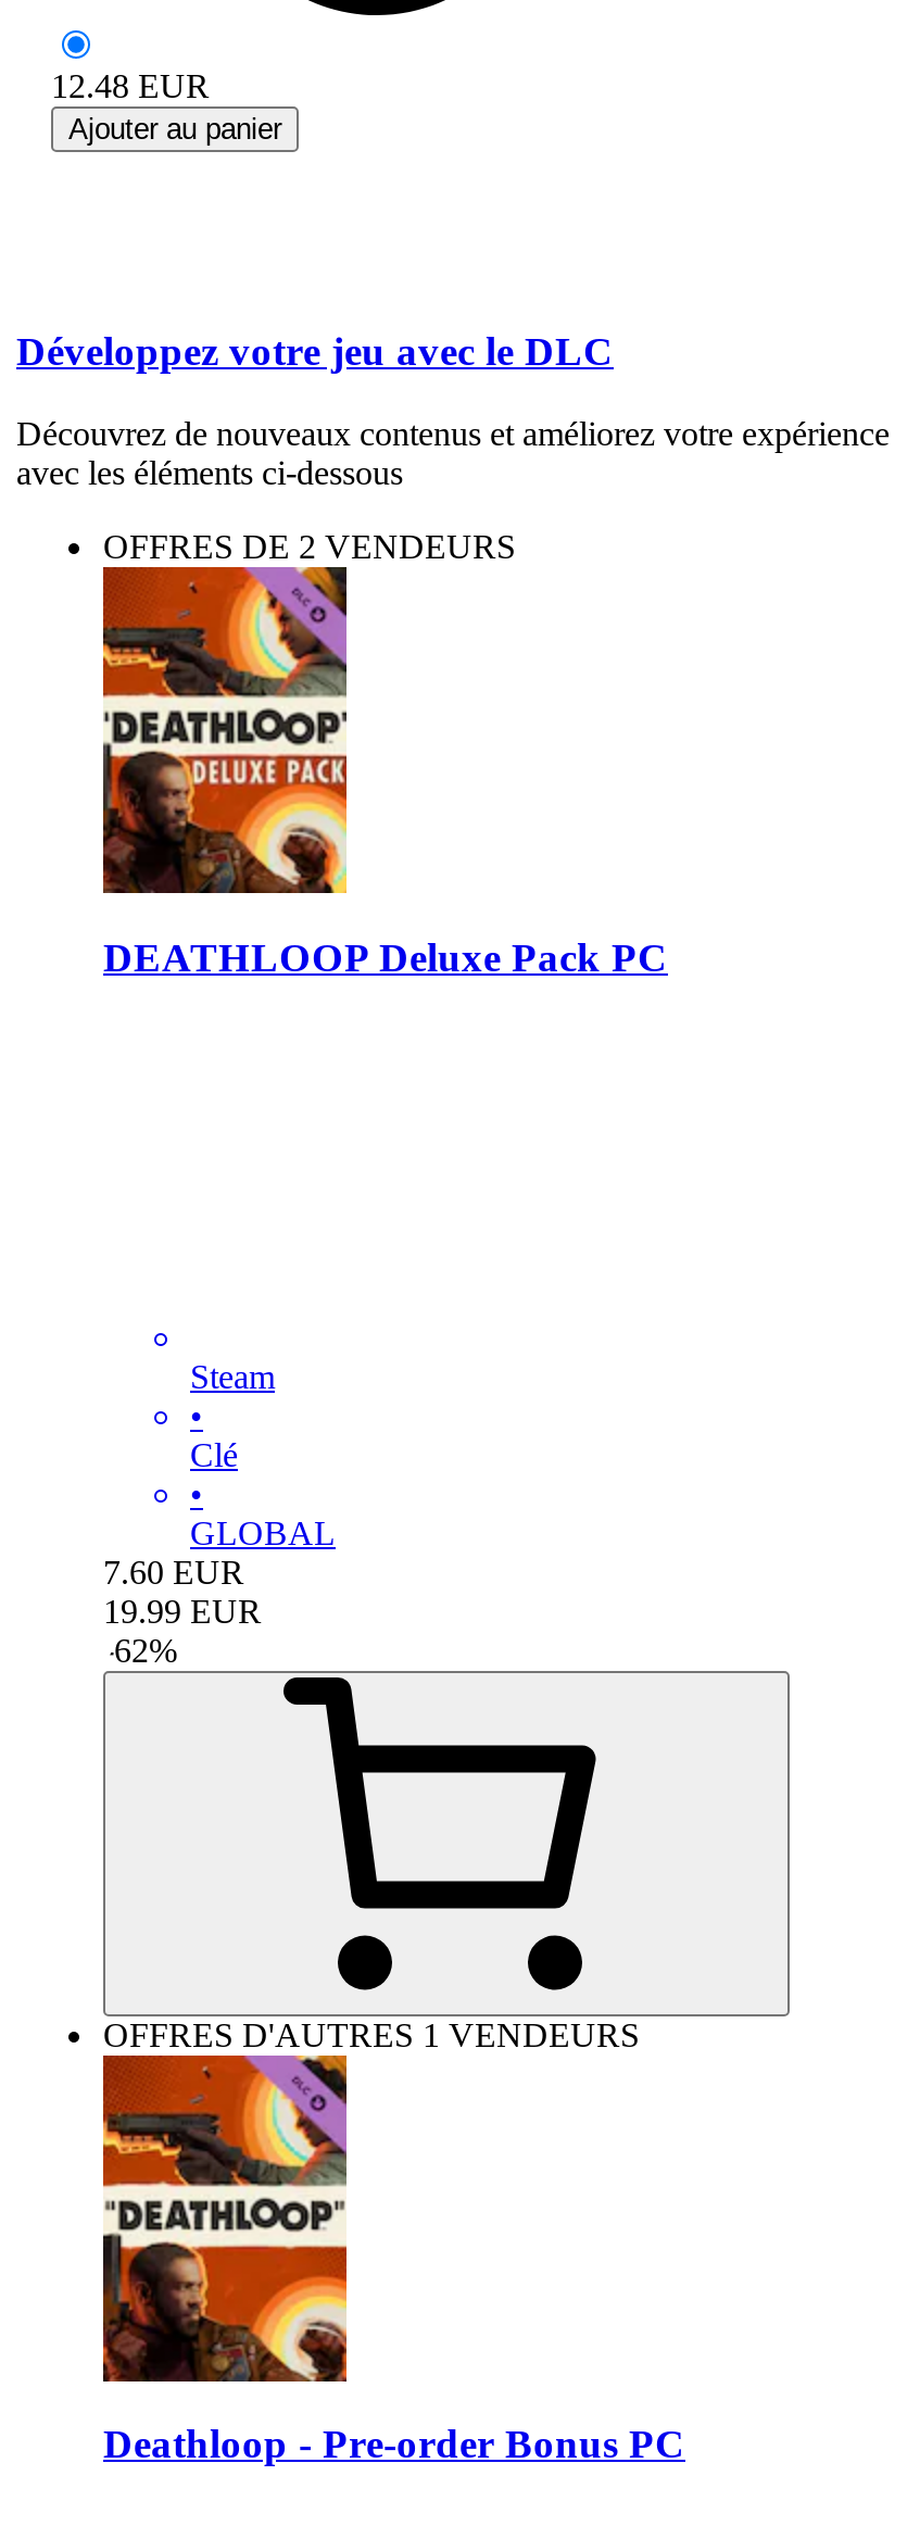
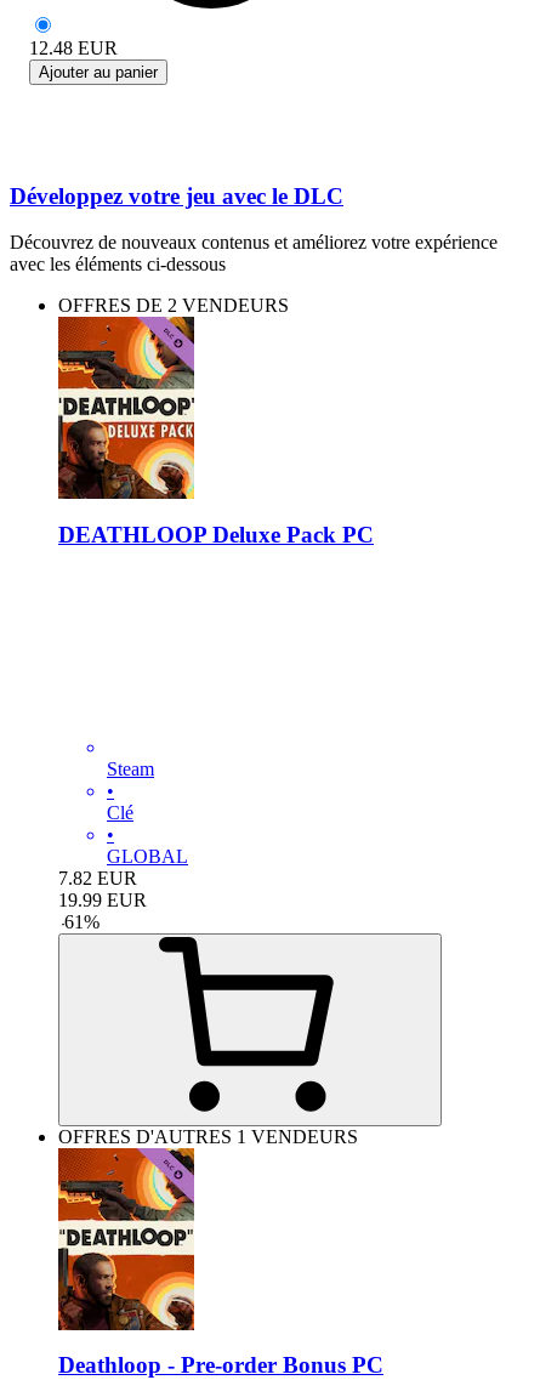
- 7.60 EUR
+ 7.82 EUR

- - 62%
+ - 61%
